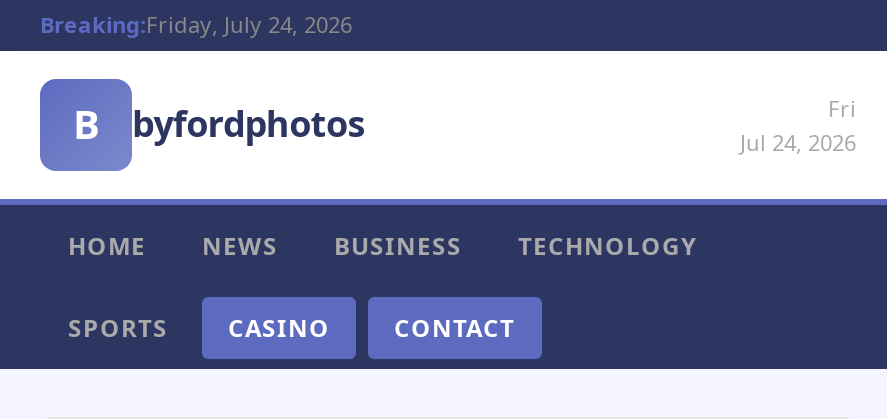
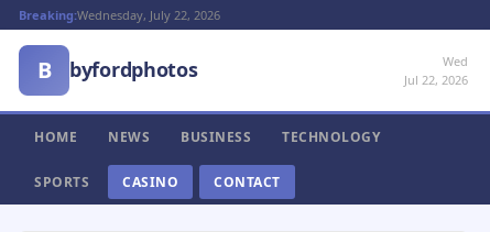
- Breaking:Friday, July 24, 2026
+ Breaking:Wednesday, July 22, 2026

- Fri
- Jul 24, 2026
+ Wed
+ Jul 22, 2026
